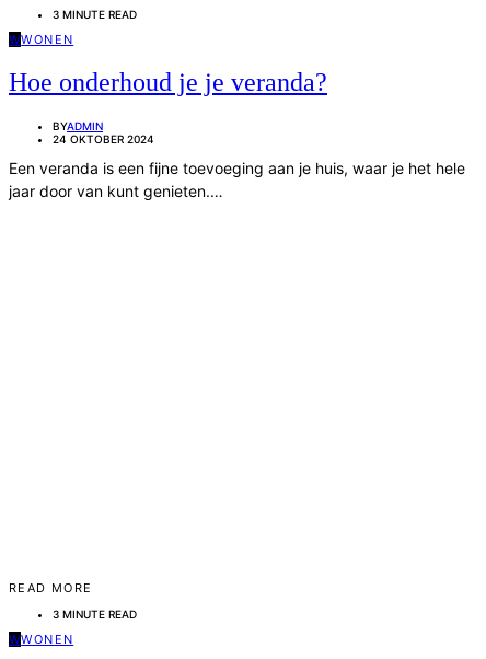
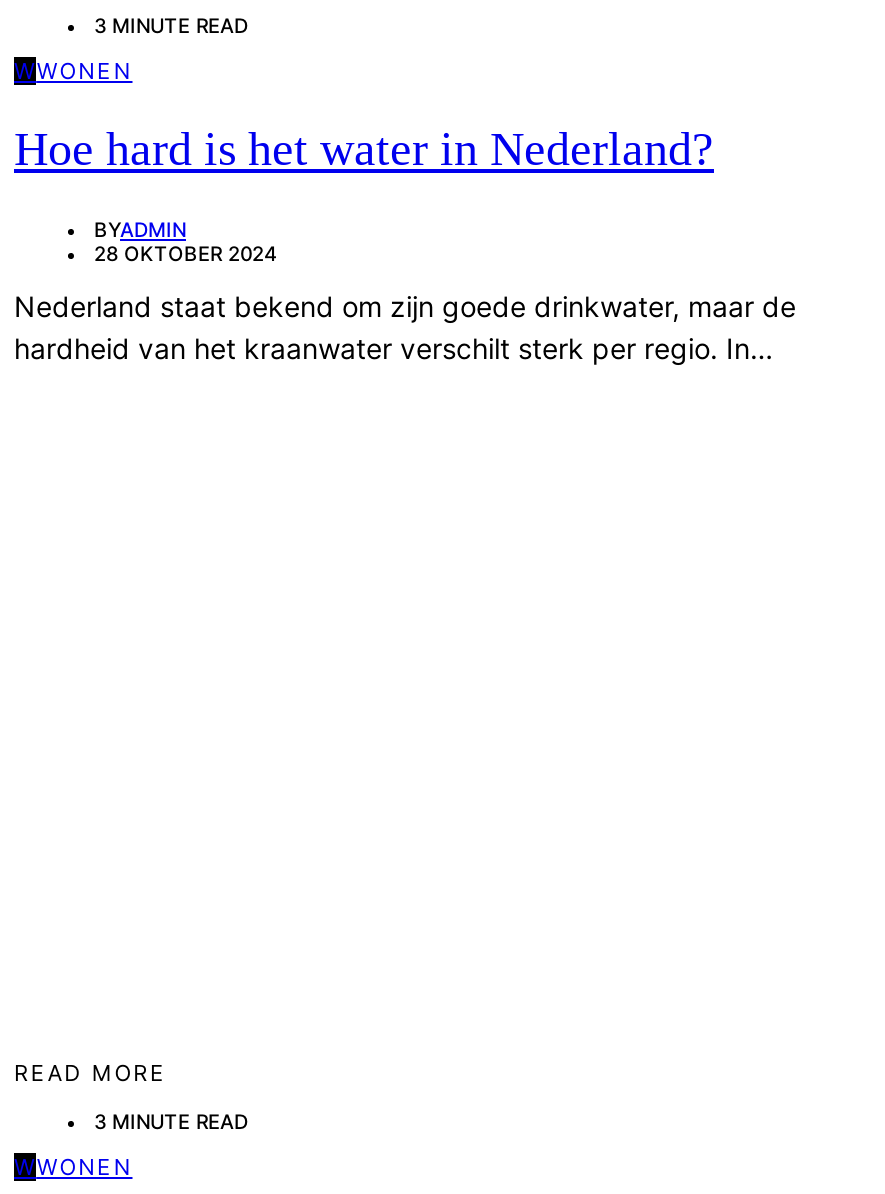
- Hoe onderhoud je je veranda?
+ Hoe hard is het water in Nederland?

- 24 OKTOBER 2024
+ 28 OKTOBER 2024

- Een veranda is een fijne toevoeging aan je huis, waar je het hele
- jaar door van kunt genieten.…
+ Nederland staat bekend om zijn goede drinkwater, maar de
+ hardheid van het kraanwater verschilt sterk per regio. In…
